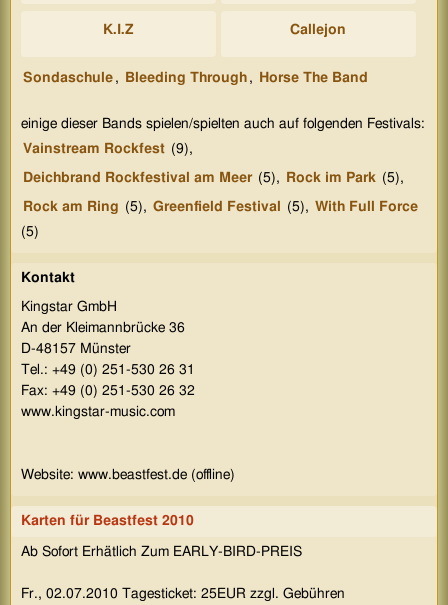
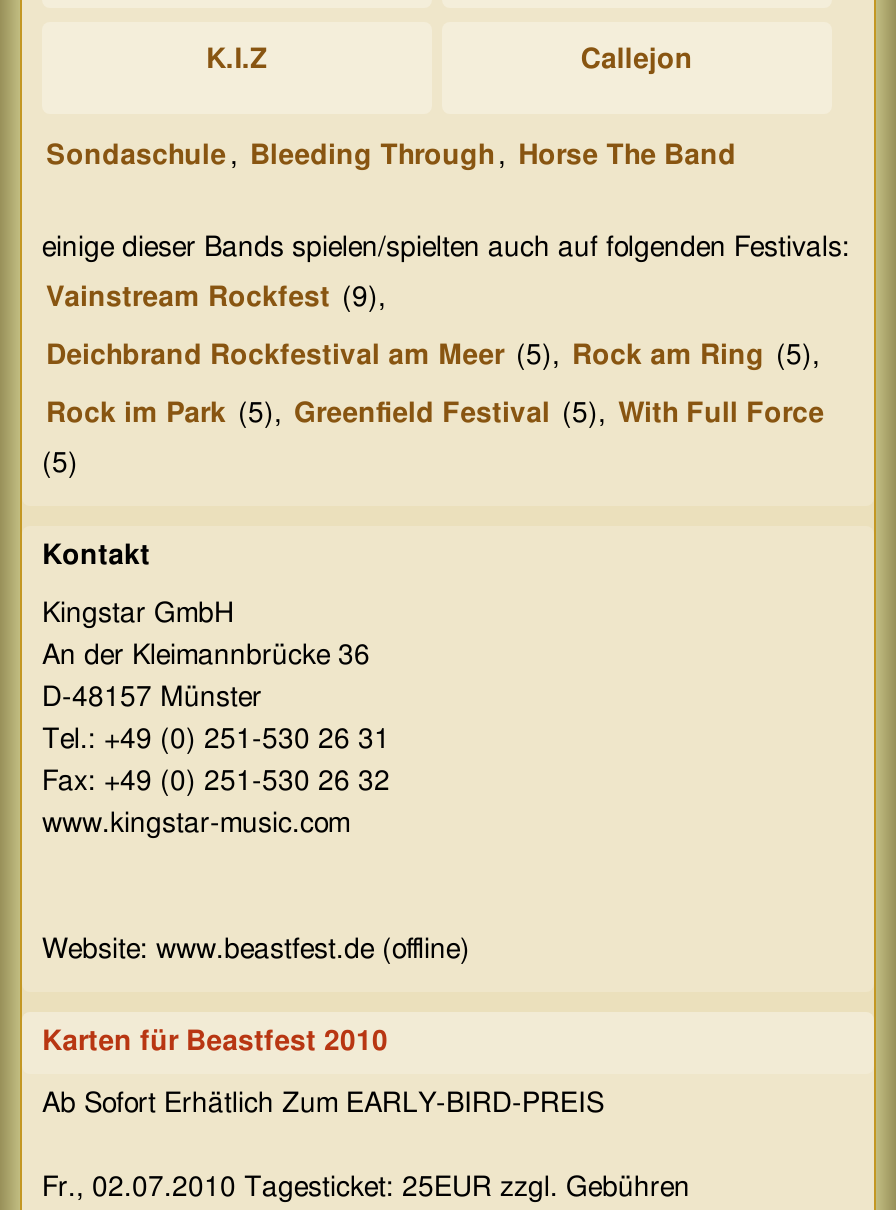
- Deichbrand Rockfestival am Meer (5), Rock im Park (5),
+ Deichbrand Rockfestival am Meer (5), Rock am Ring (5),

- Rock am Ring (5), Greenfield Festival (5), With Full Force
+ Rock im Park (5), Greenfield Festival (5), With Full Force
